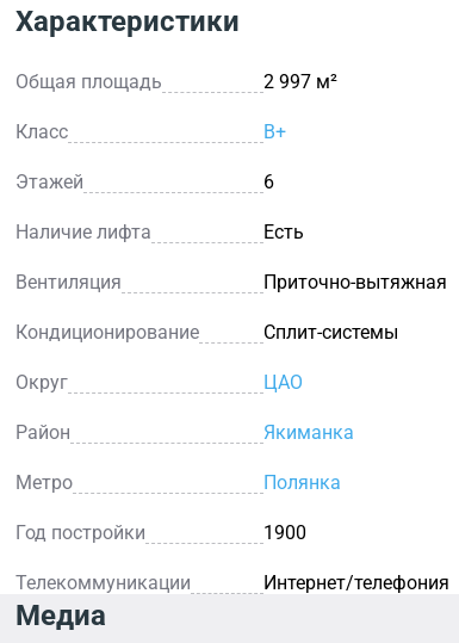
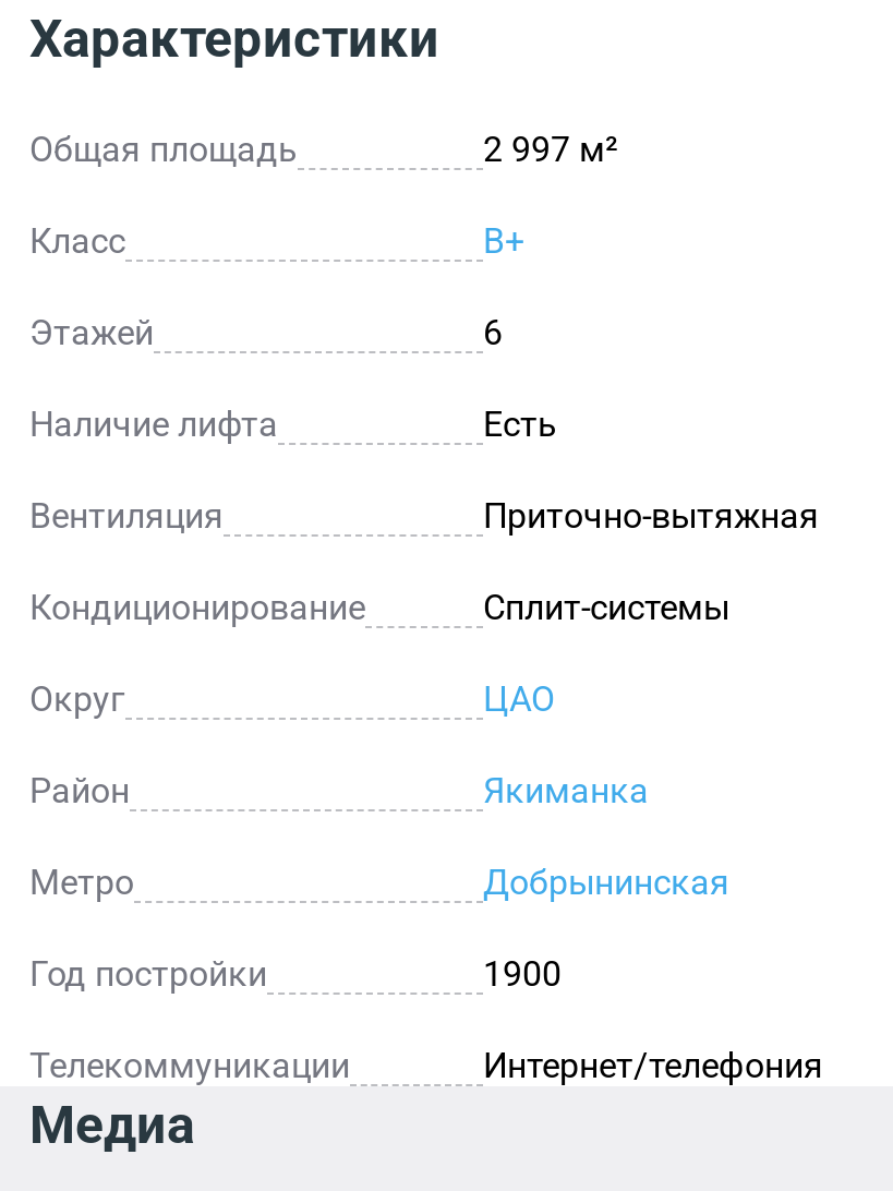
- Полянка
+ Добрынинская
